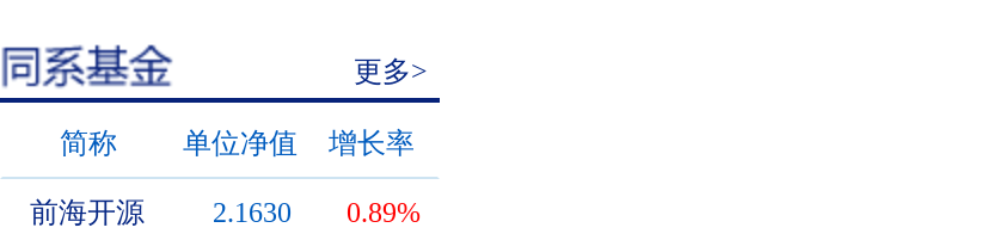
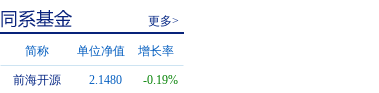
- 2.1630
+ 2.1480

- 0.89%
+ -0.19%
